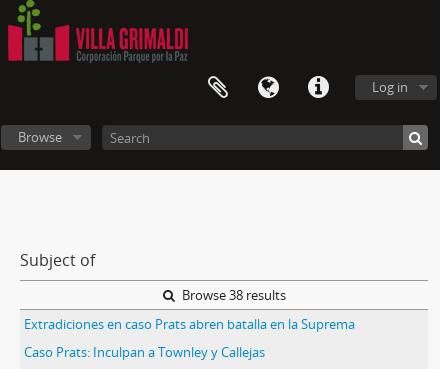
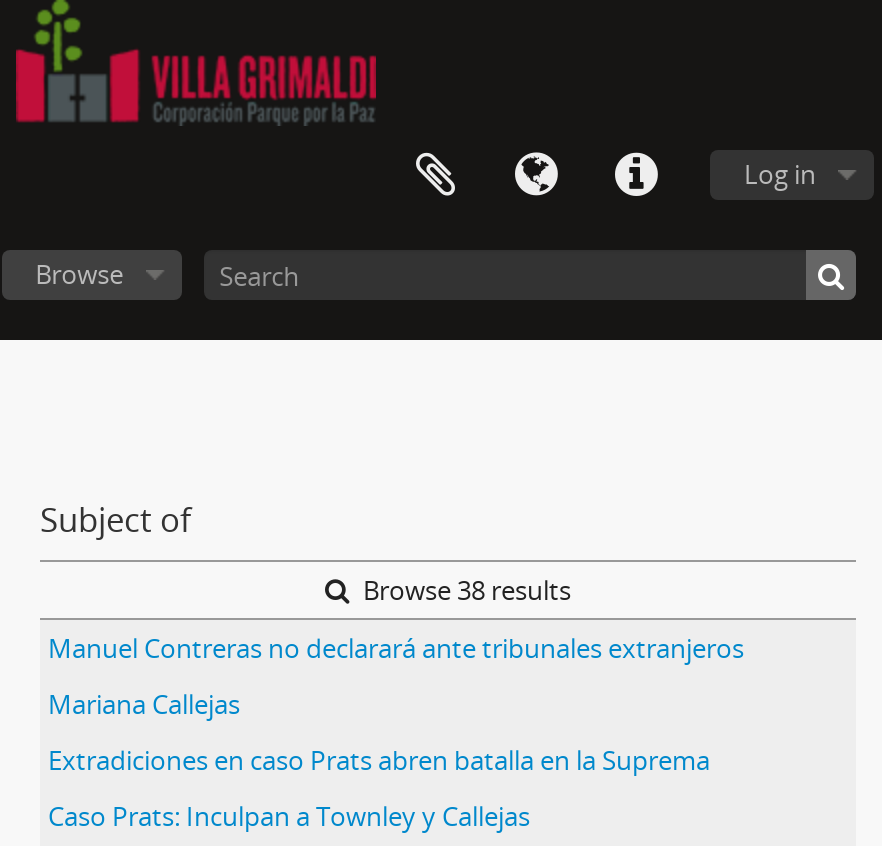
+ Manuel Contreras no declarará ante tribunales extranjeros
+ Mariana Callejas
